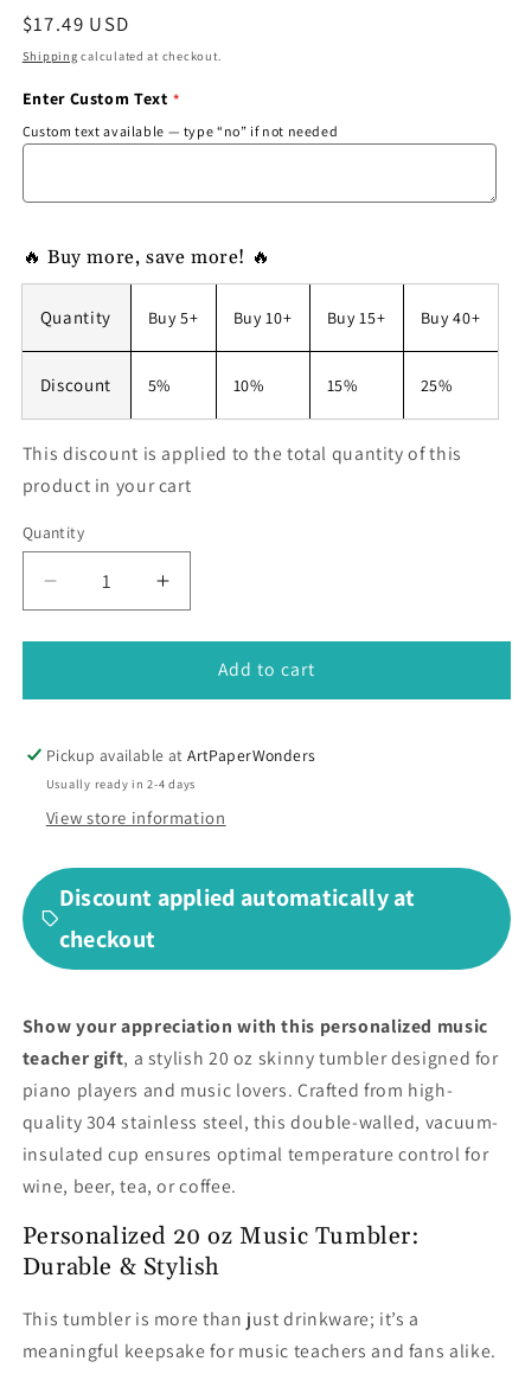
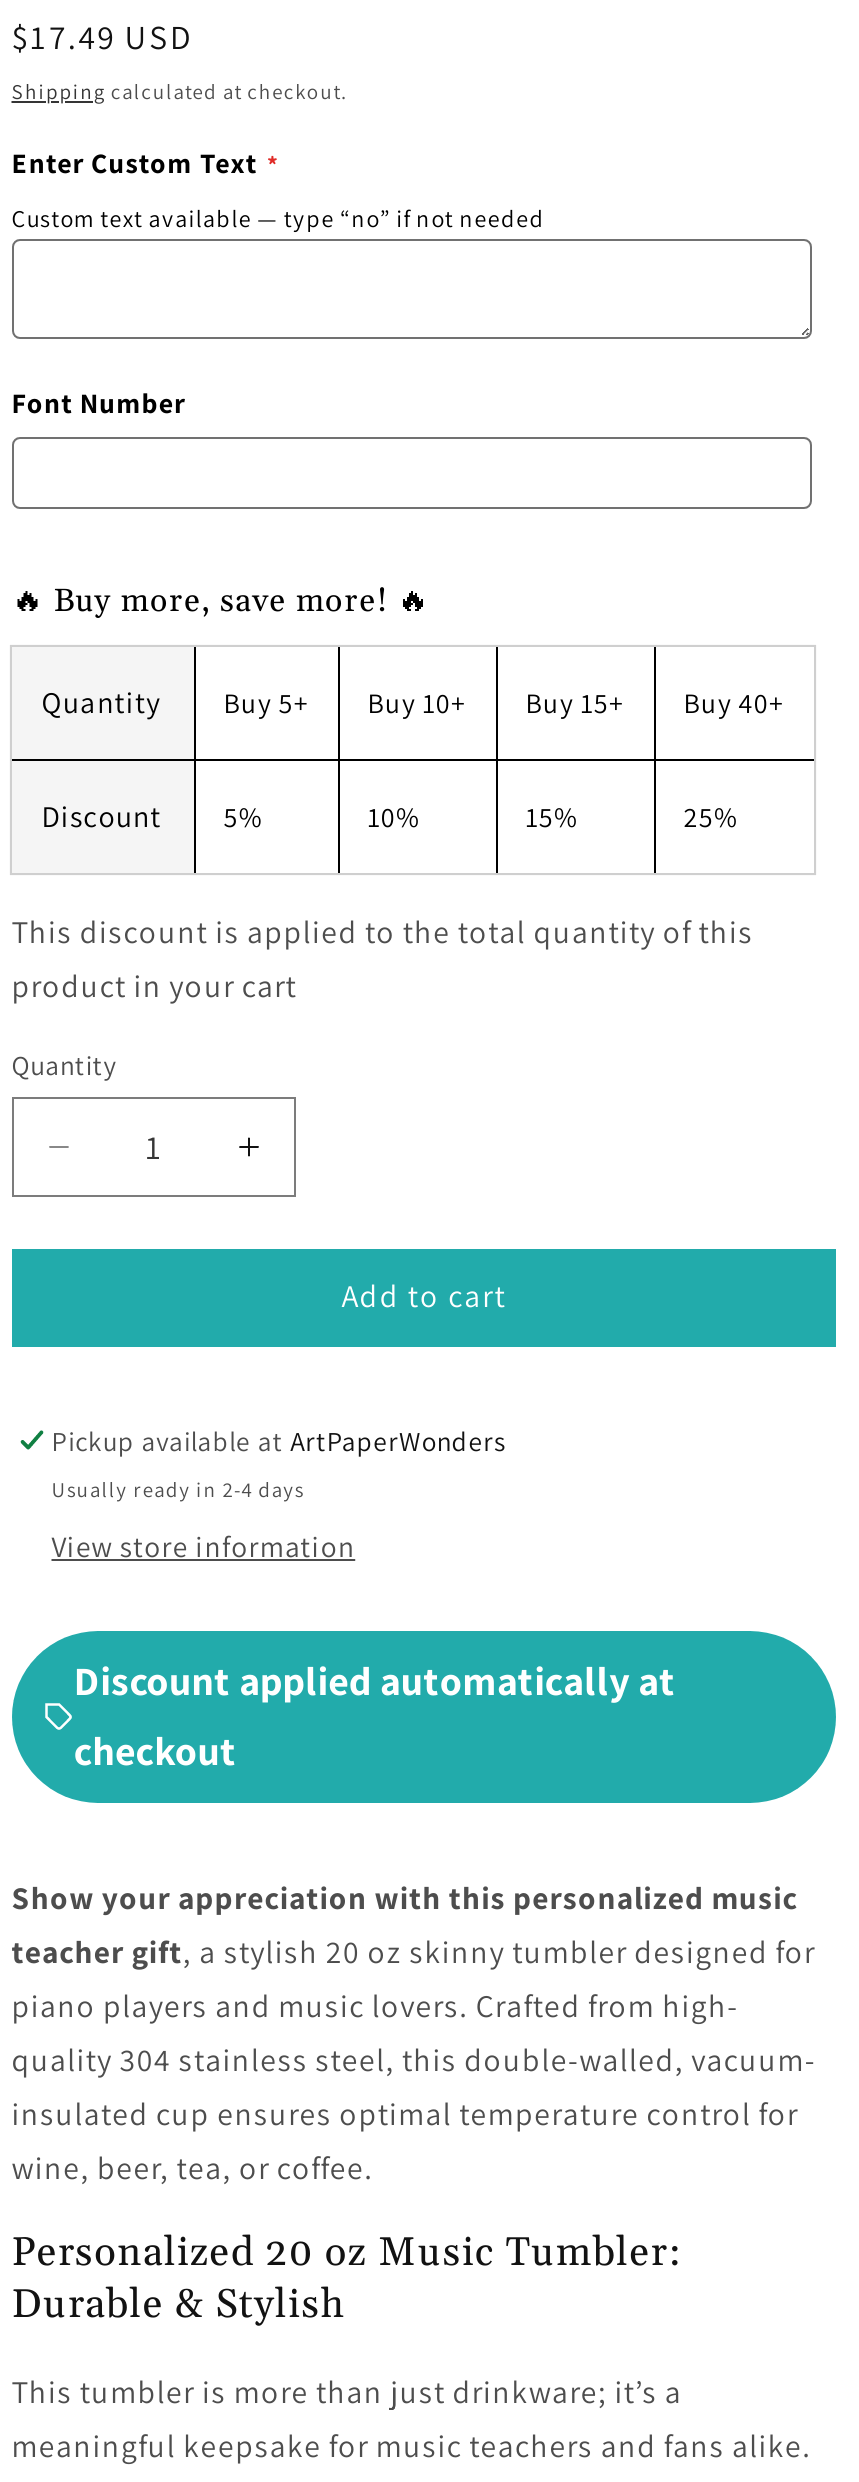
+ Font Number
